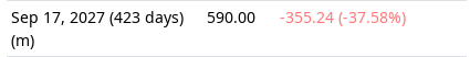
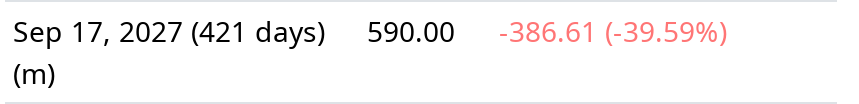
- Sep 17, 2027 (423 days)
+ Sep 17, 2027 (421 days)

- -355.24 (-37.58%)
+ -386.61 (-39.59%)
